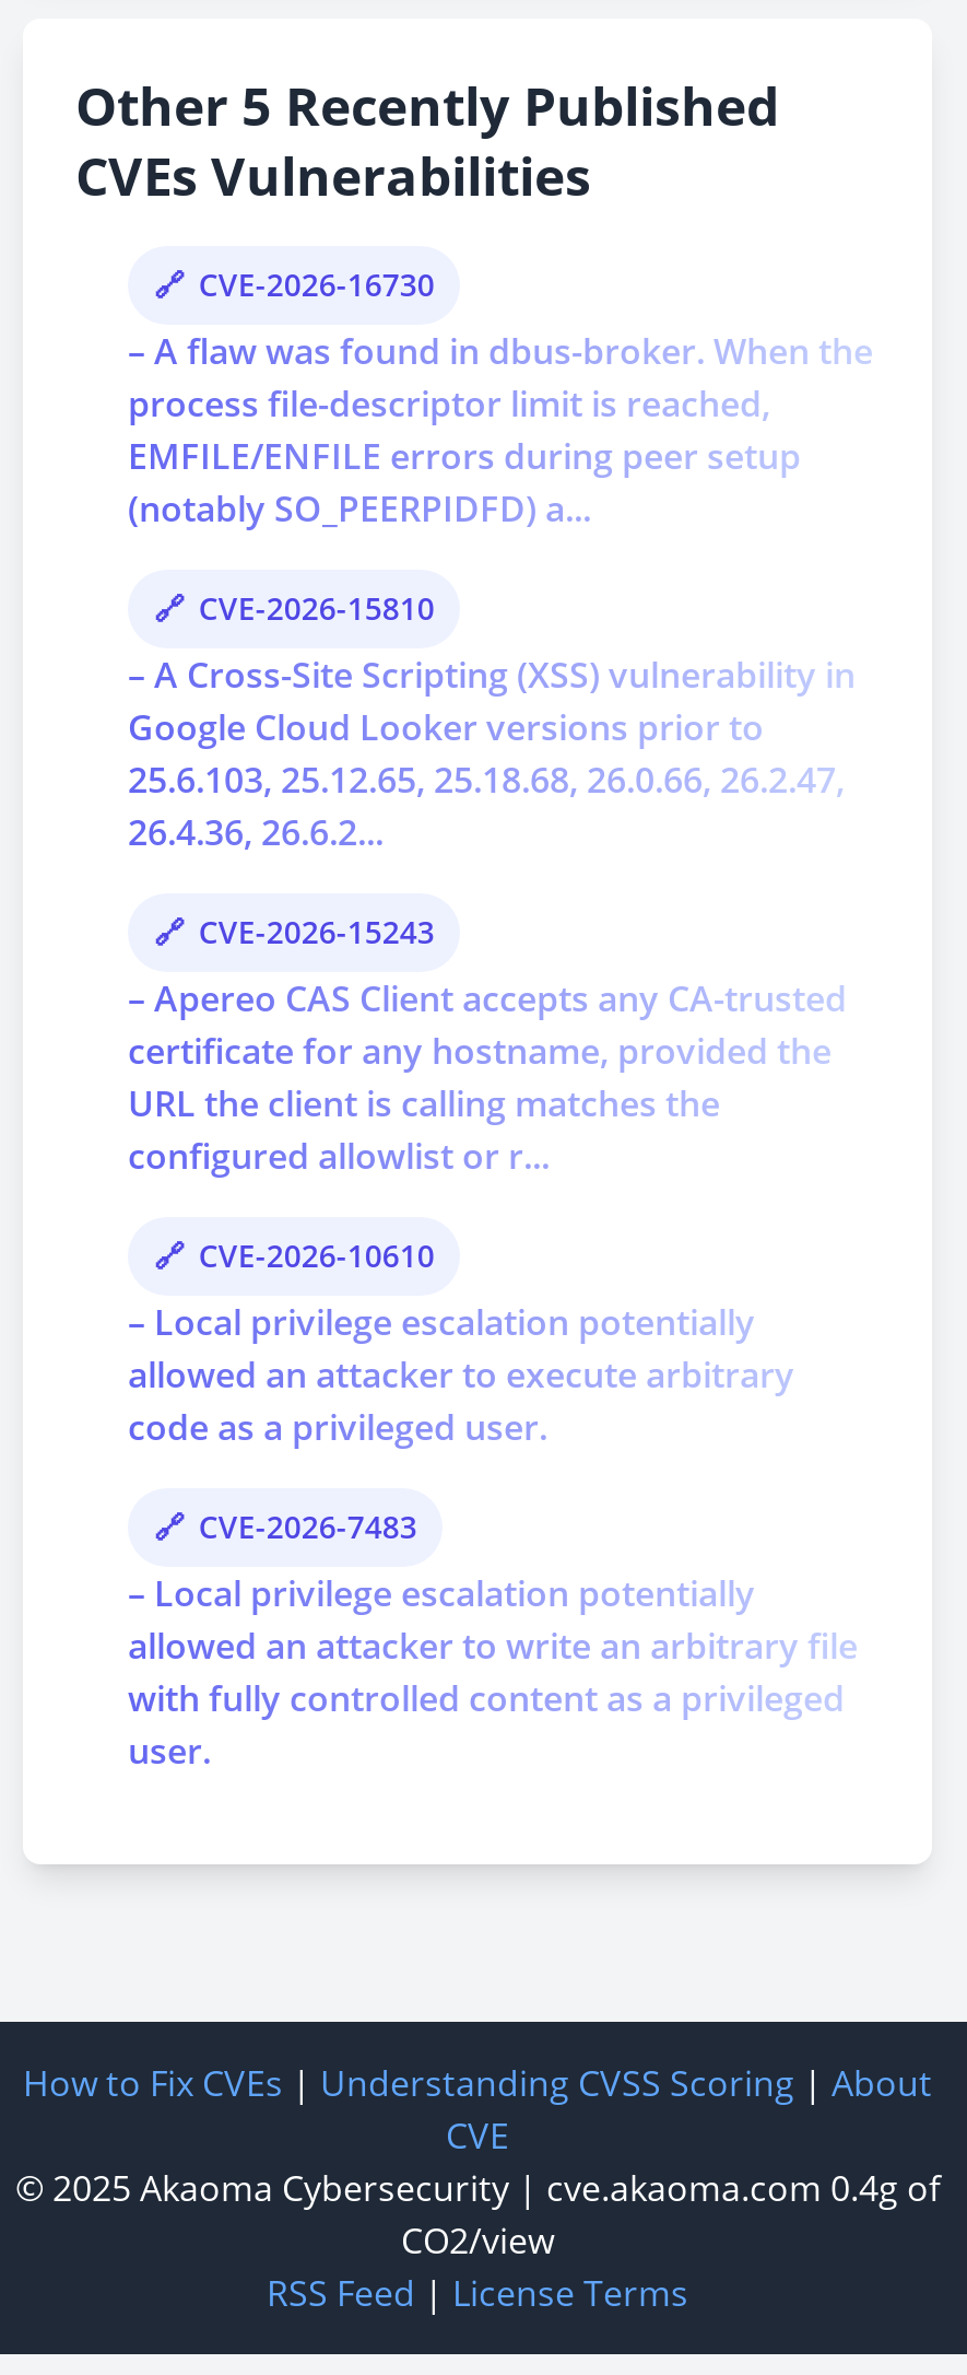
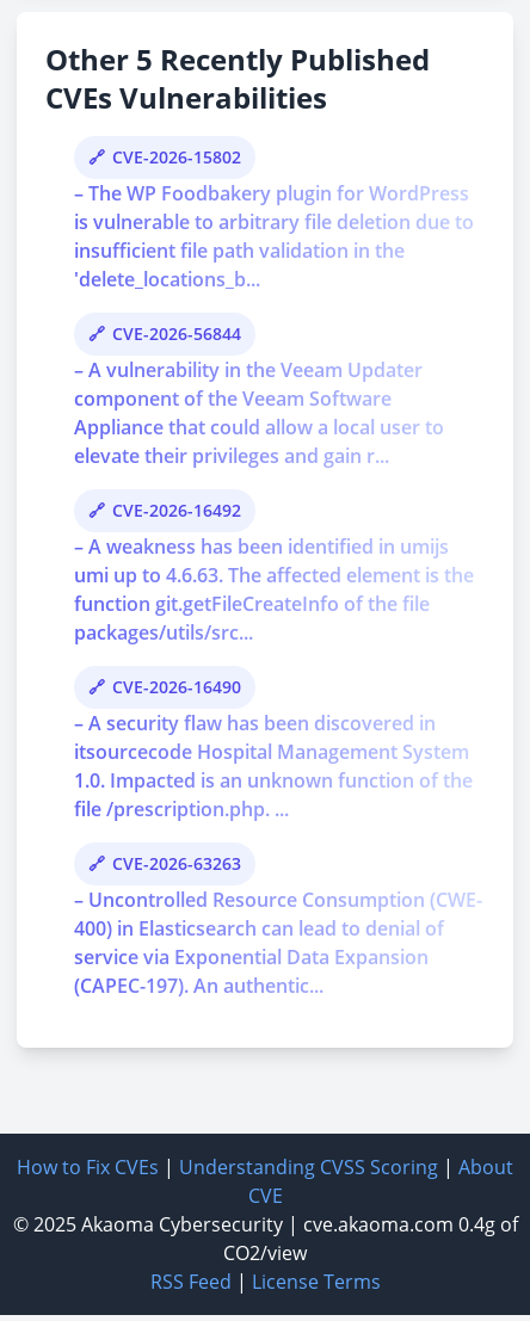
- CVE-2026-16730
+ CVE-2026-15802

- – A flaw was found in dbus-broker. When the
- process file-descriptor limit is reached,
- EMFILE/ENFILE errors during peer setup
- (notably SO_PEERPIDFD) a...
+ – The WP Foodbakery plugin for WordPress
+ is vulnerable to arbitrary file deletion due to
+ insufficient file path validation in the
+ 'delete_locations_b...

- CVE-2026-15810
+ CVE-2026-56844

- – A Cross-Site Scripting (XSS) vulnerability in
- Google Cloud Looker versions prior to
- 25.6.103, 25.12.65, 25.18.68, 26.0.66, 26.2.47,
- 26.4.36, 26.6.2...
+ – A vulnerability in the Veeam Updater
+ component of the Veeam Software
+ Appliance that could allow a local user to
+ elevate their privileges and gain r...

- CVE-2026-15243
+ CVE-2026-16492

- – Apereo CAS Client accepts any CA-trusted
- certificate for any hostname, provided the
- URL the client is calling matches the
- configured allowlist or r...
+ – A weakness has been identified in umijs
+ umi up to 4.6.63. The affected element is the
+ function git.getFileCreateInfo of the file
+ packages/utils/src...

- CVE-2026-10610
+ CVE-2026-16490

- – Local privilege escalation potentially
- allowed an attacker to execute arbitrary
- code as a privileged user.
+ – A security flaw has been discovered in
+ itsourcecode Hospital Management System
+ 1.0. Impacted is an unknown function of the
+ file /prescription.php. ...

- CVE-2026-7483
+ CVE-2026-63263

- – Local privilege escalation potentially
- allowed an attacker to write an arbitrary file
- with fully controlled content as a privileged
- user.
+ – Uncontrolled Resource Consumption (CWE-
+ 400) in Elasticsearch can lead to denial of
+ service via Exponential Data Expansion
+ (CAPEC-197). An authentic...
